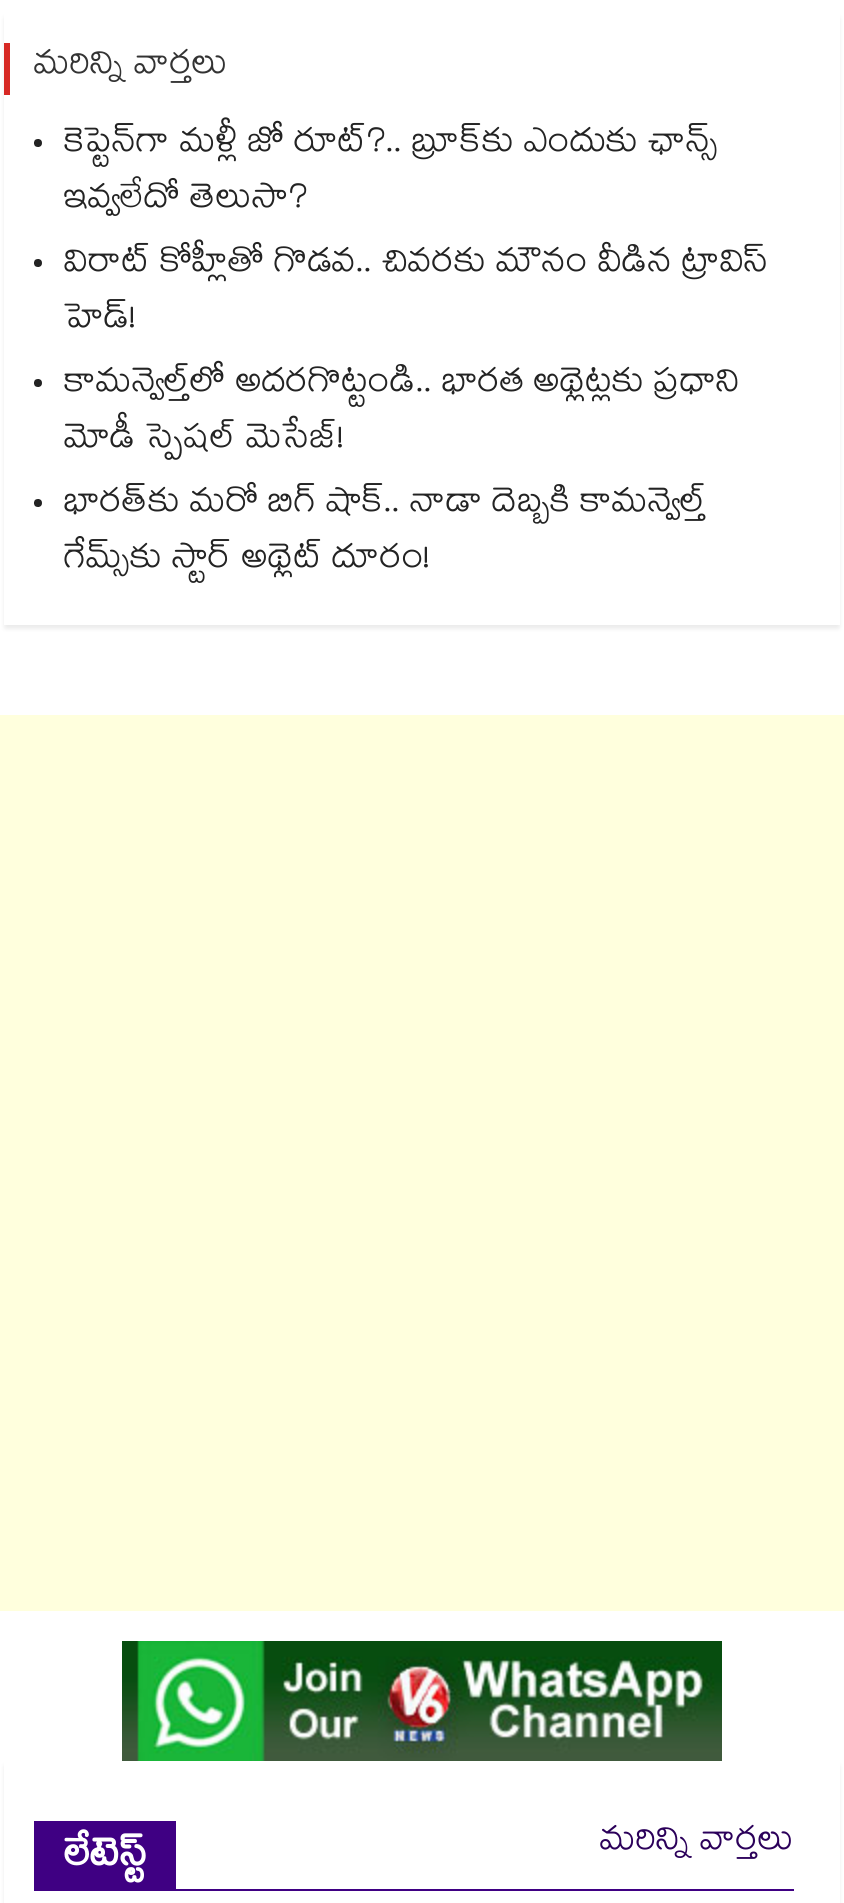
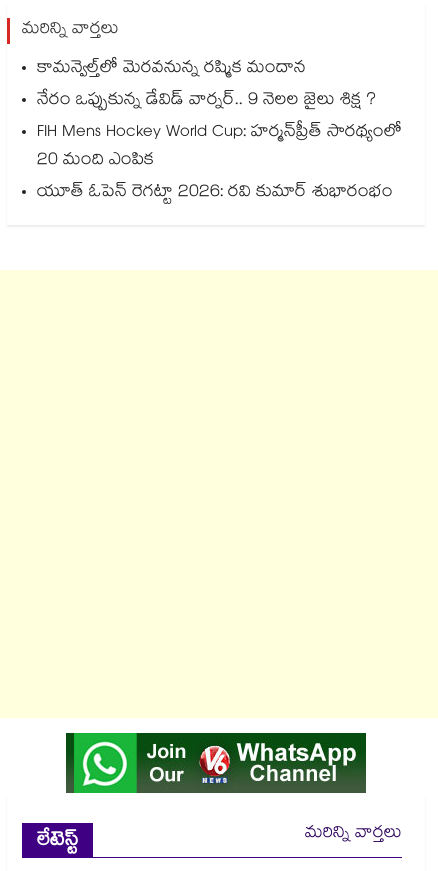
- కెప్టెన్‌గా మళ్లీ జో రూట్?.. బ్రూక్‌కు ఎందుకు ఛాన్స్
- ఇవ్వలేదో తెలుసా?
- విరాట్ కోహ్లీతో గొడవ.. చివరకు మౌనం వీడిన ట్రావిస్
- హెడ్!
- కామన్వెల్త్‌లో అదరగొట్టండి.. భారత అథ్లెట్లకు ప్రధాని
- మోడీ స్పెషల్ మెసేజ్!
- భారత్‌కు మరో బిగ్ షాక్.. నాడా దెబ్బకి కామన్వెల్త్
- గేమ్స్‌కు స్టార్ అథ్లెట్ దూరం!
+ కామన్వెల్త్‌‌లో మెరవనున్న రష్మిక మందాన
+ నేరం ఒప్పుకున్న డేవిడ్ వార్నర్.. 9 నెలల జైలు శిక్ష ?
+ FIH Mens Hockey World Cup: హర్మన్‌‌ప్రీత్‌‌ సారథ్యంలో
+ 20 మంది ఎంపిక
+ యూత్ ఓపెన్ రెగట్టా 2026: రవి కుమార్‌‌‌‌ శుభారంభం
